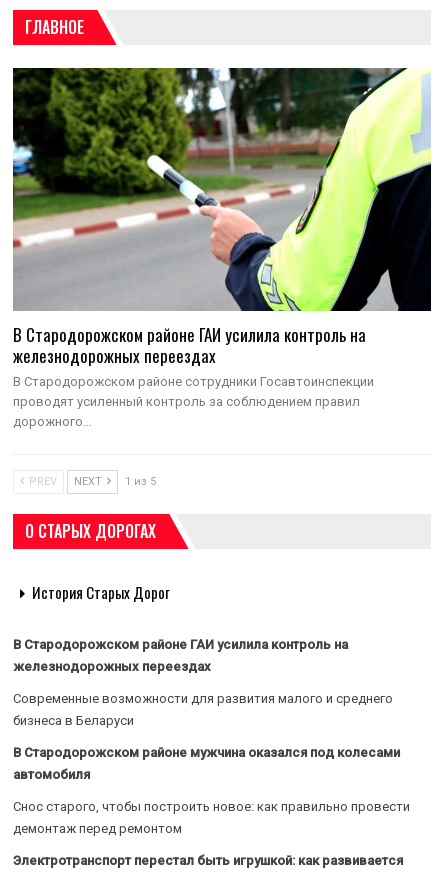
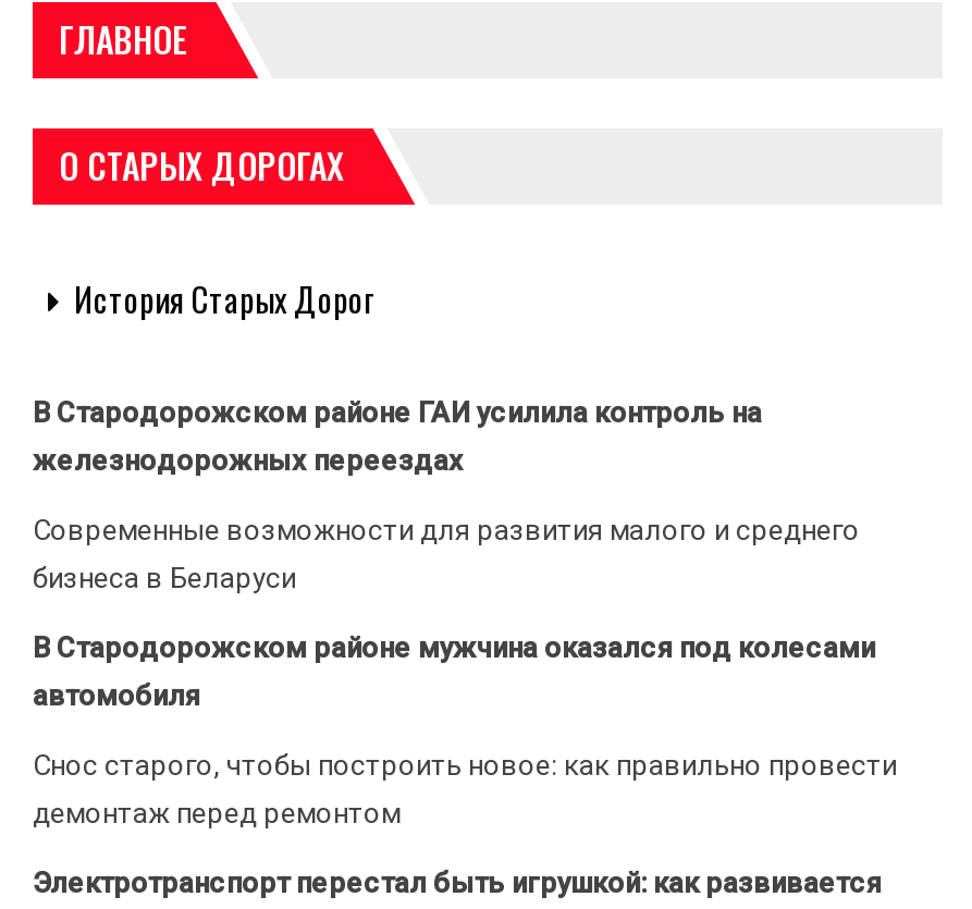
- [image]
- В Стародорожском районе ГАИ усилила контроль на
- железнодорожных переездах
- В Стародорожском районе сотрудники Госавтоинспекции
- проводят усиленный контроль за соблюдением правил
- дорожного…

- PREV
- NEXT
- 1 из 5
